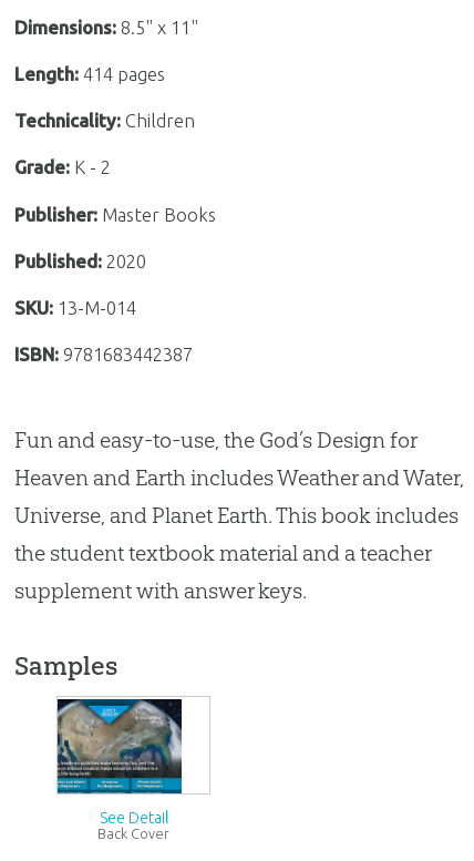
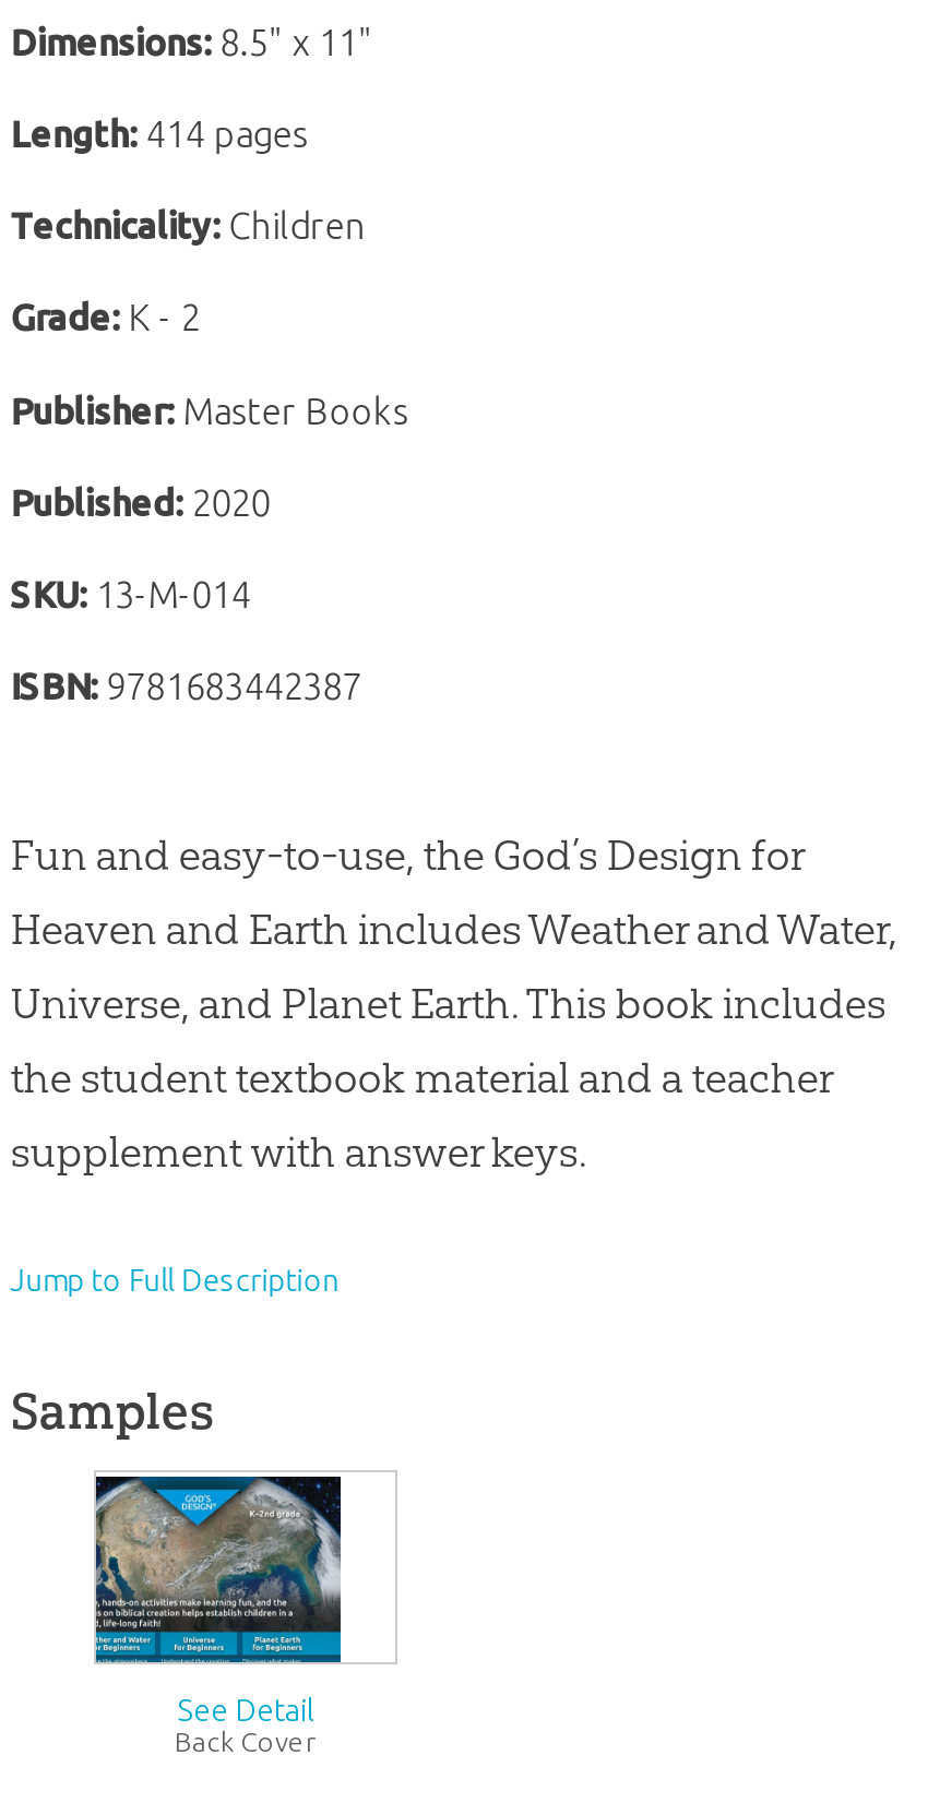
+ Jump to Full Description
